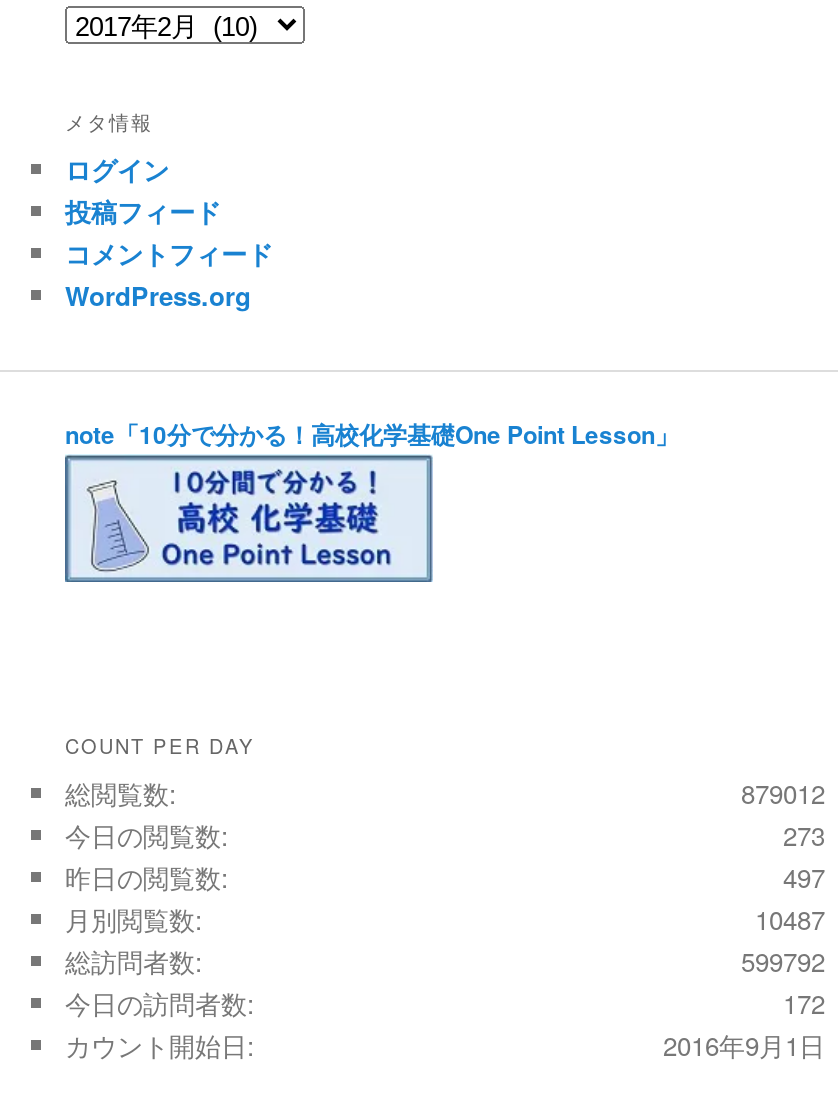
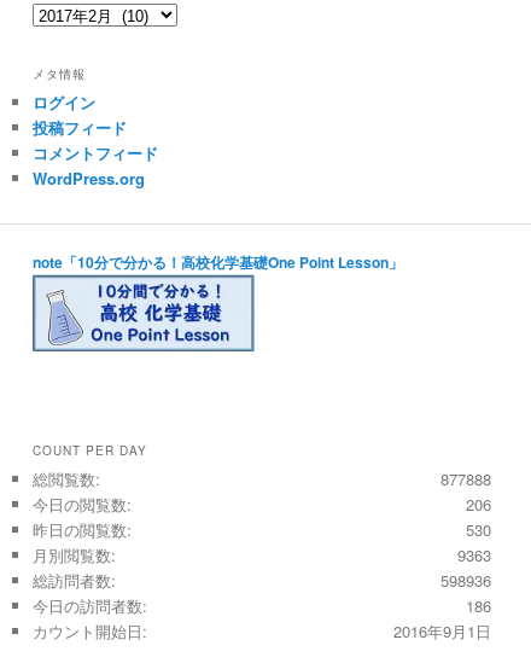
- 879012
+ 877888

- 273
+ 206

- 497
+ 530

- 10487
+ 9363

- 599792
+ 598936

- 172
+ 186
